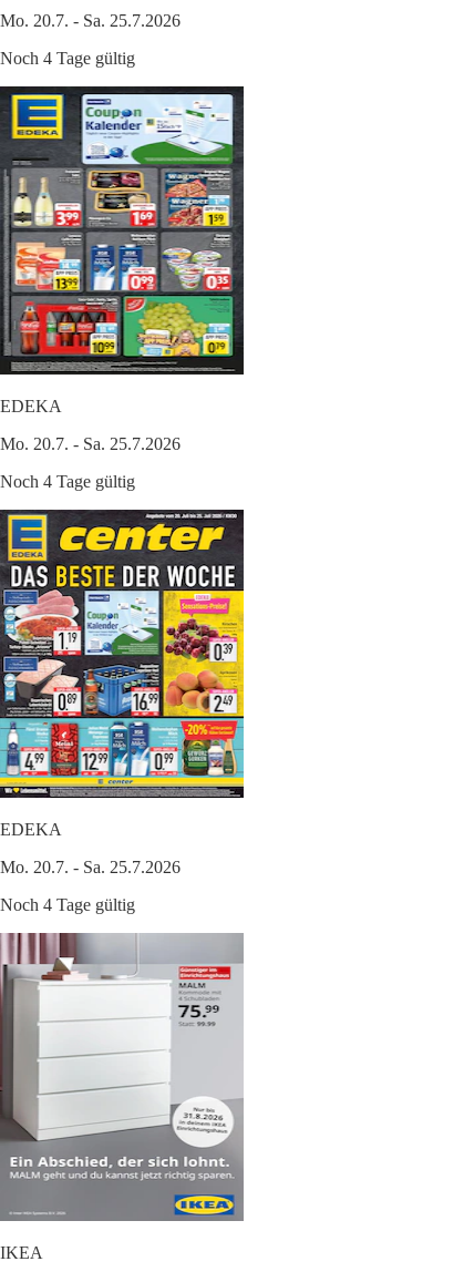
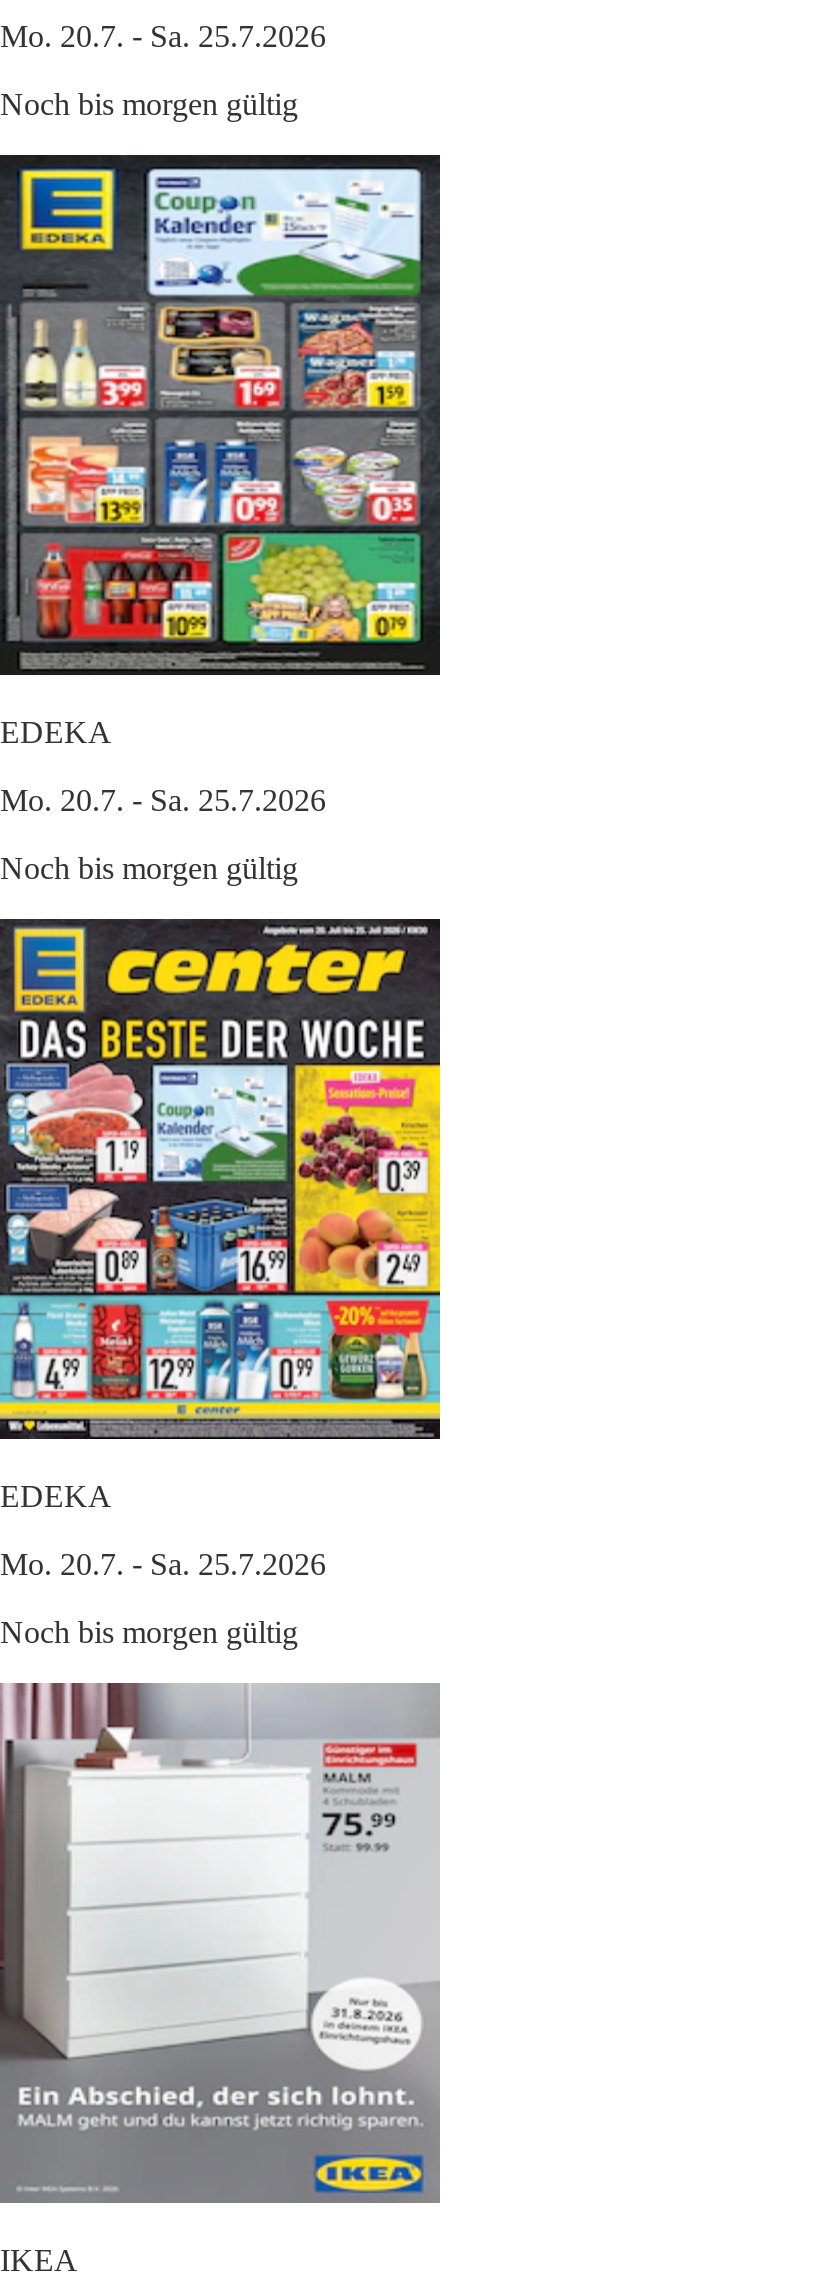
- Noch 4 Tage gültig
+ Noch bis morgen gültig

- Noch 4 Tage gültig
+ Noch bis morgen gültig

- Noch 4 Tage gültig
+ Noch bis morgen gültig
